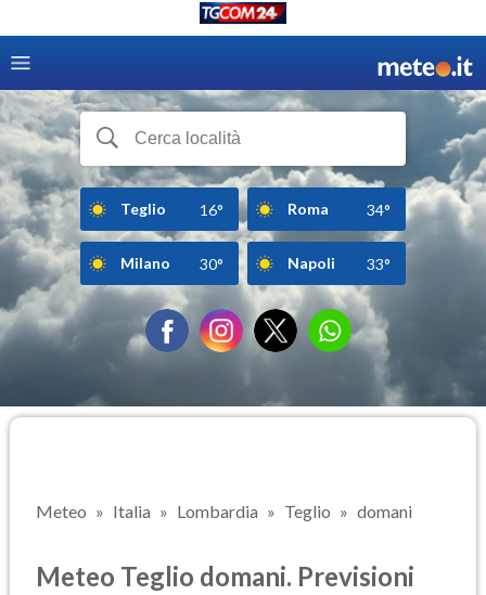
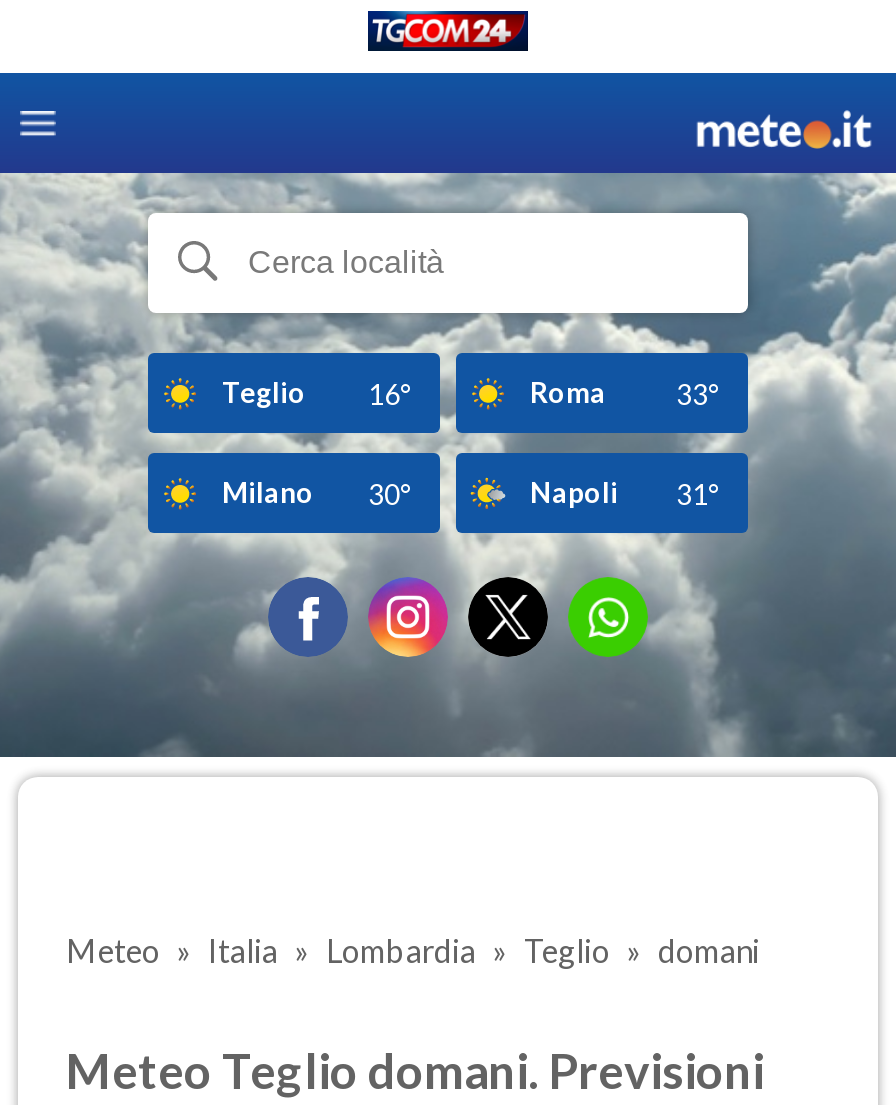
- 34°
+ 33°

- Napoli 33°
+ Napoli 31°
